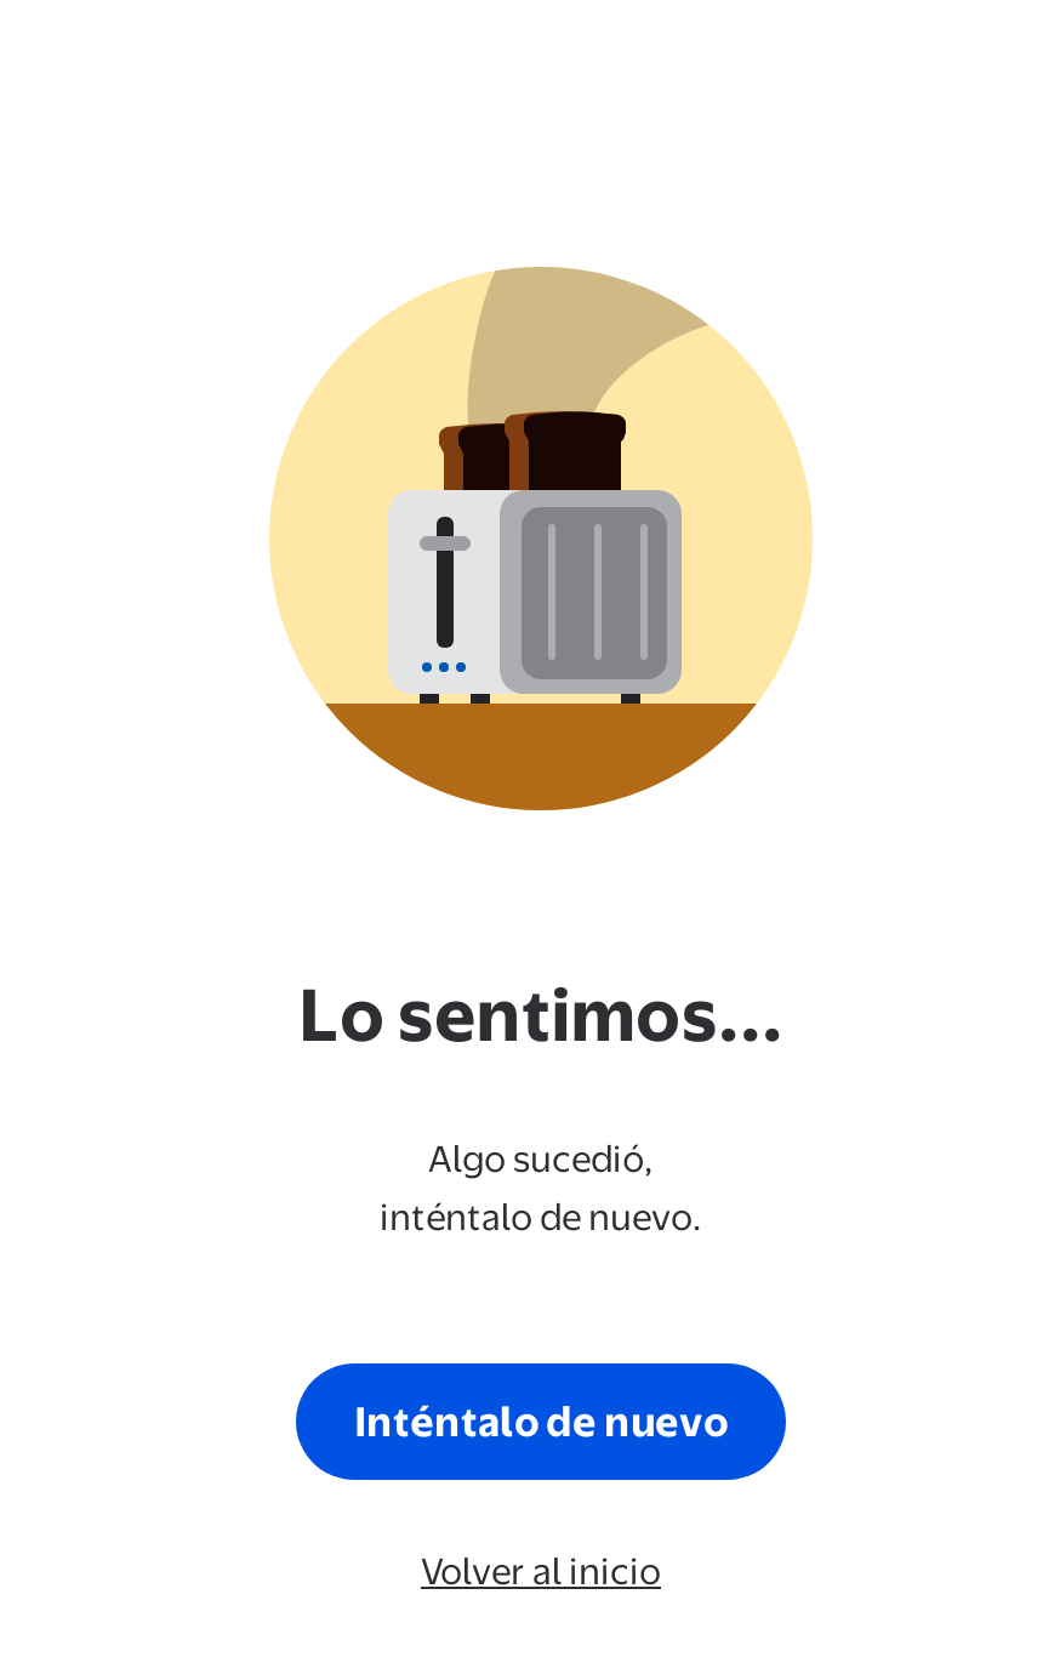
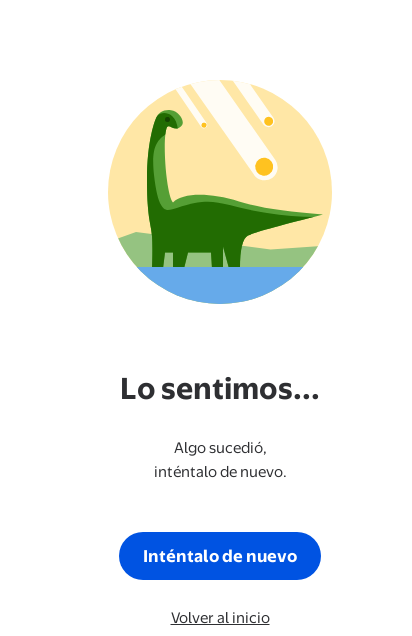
- [image]
+ [image]
